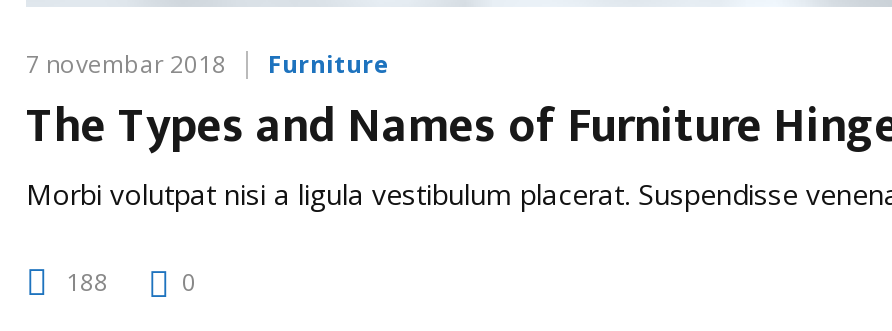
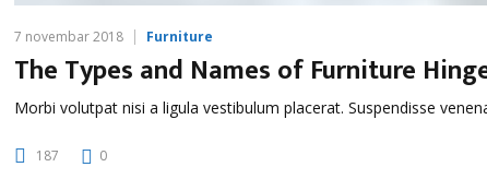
- 188
+ 187
